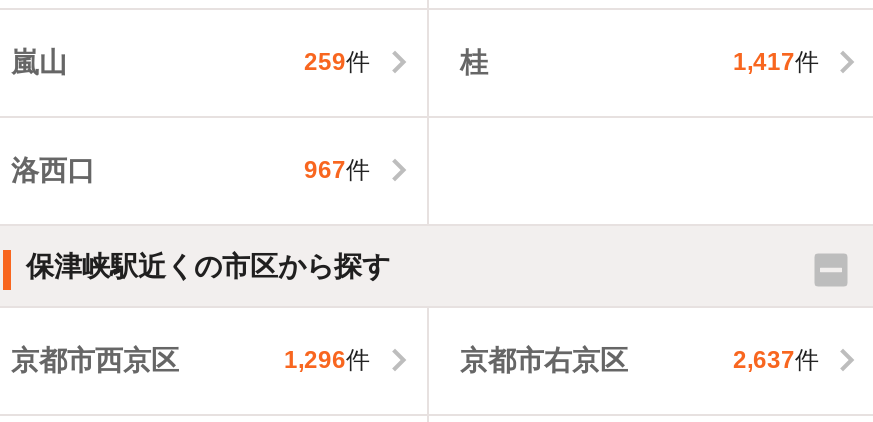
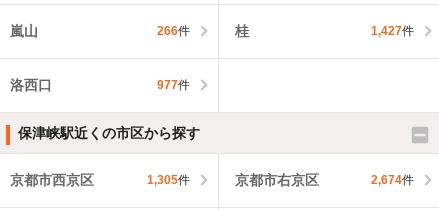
- 259件
+ 266件

- 1,417件
+ 1,427件

- 967件
+ 977件

- 1,296件
+ 1,305件

- 2,637件
+ 2,674件
